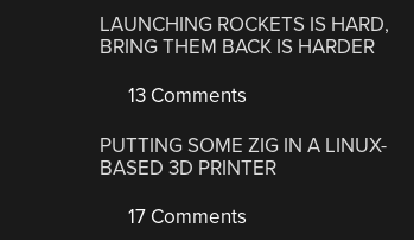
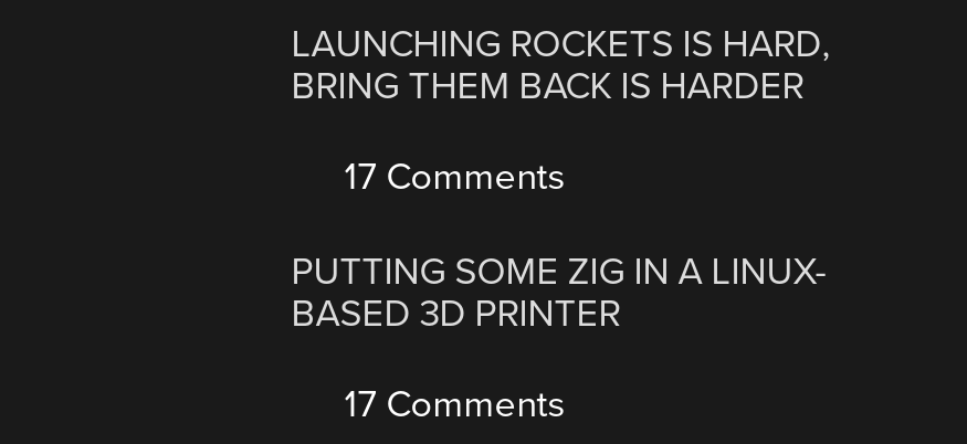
- 13 Comments
+ 17 Comments
